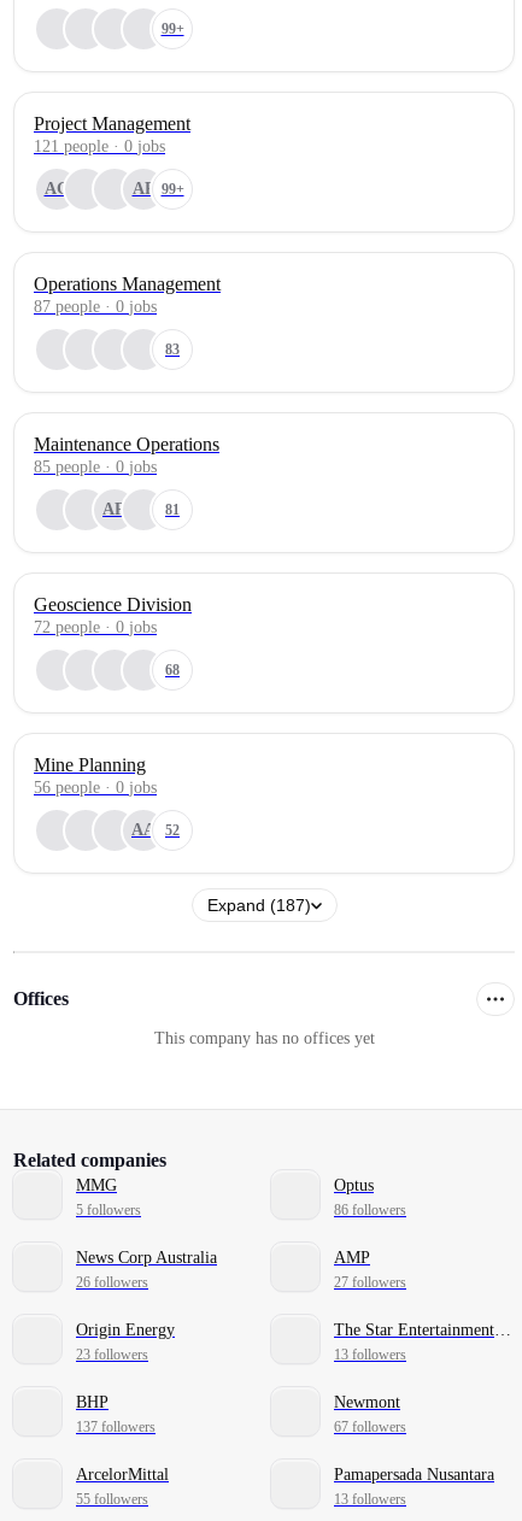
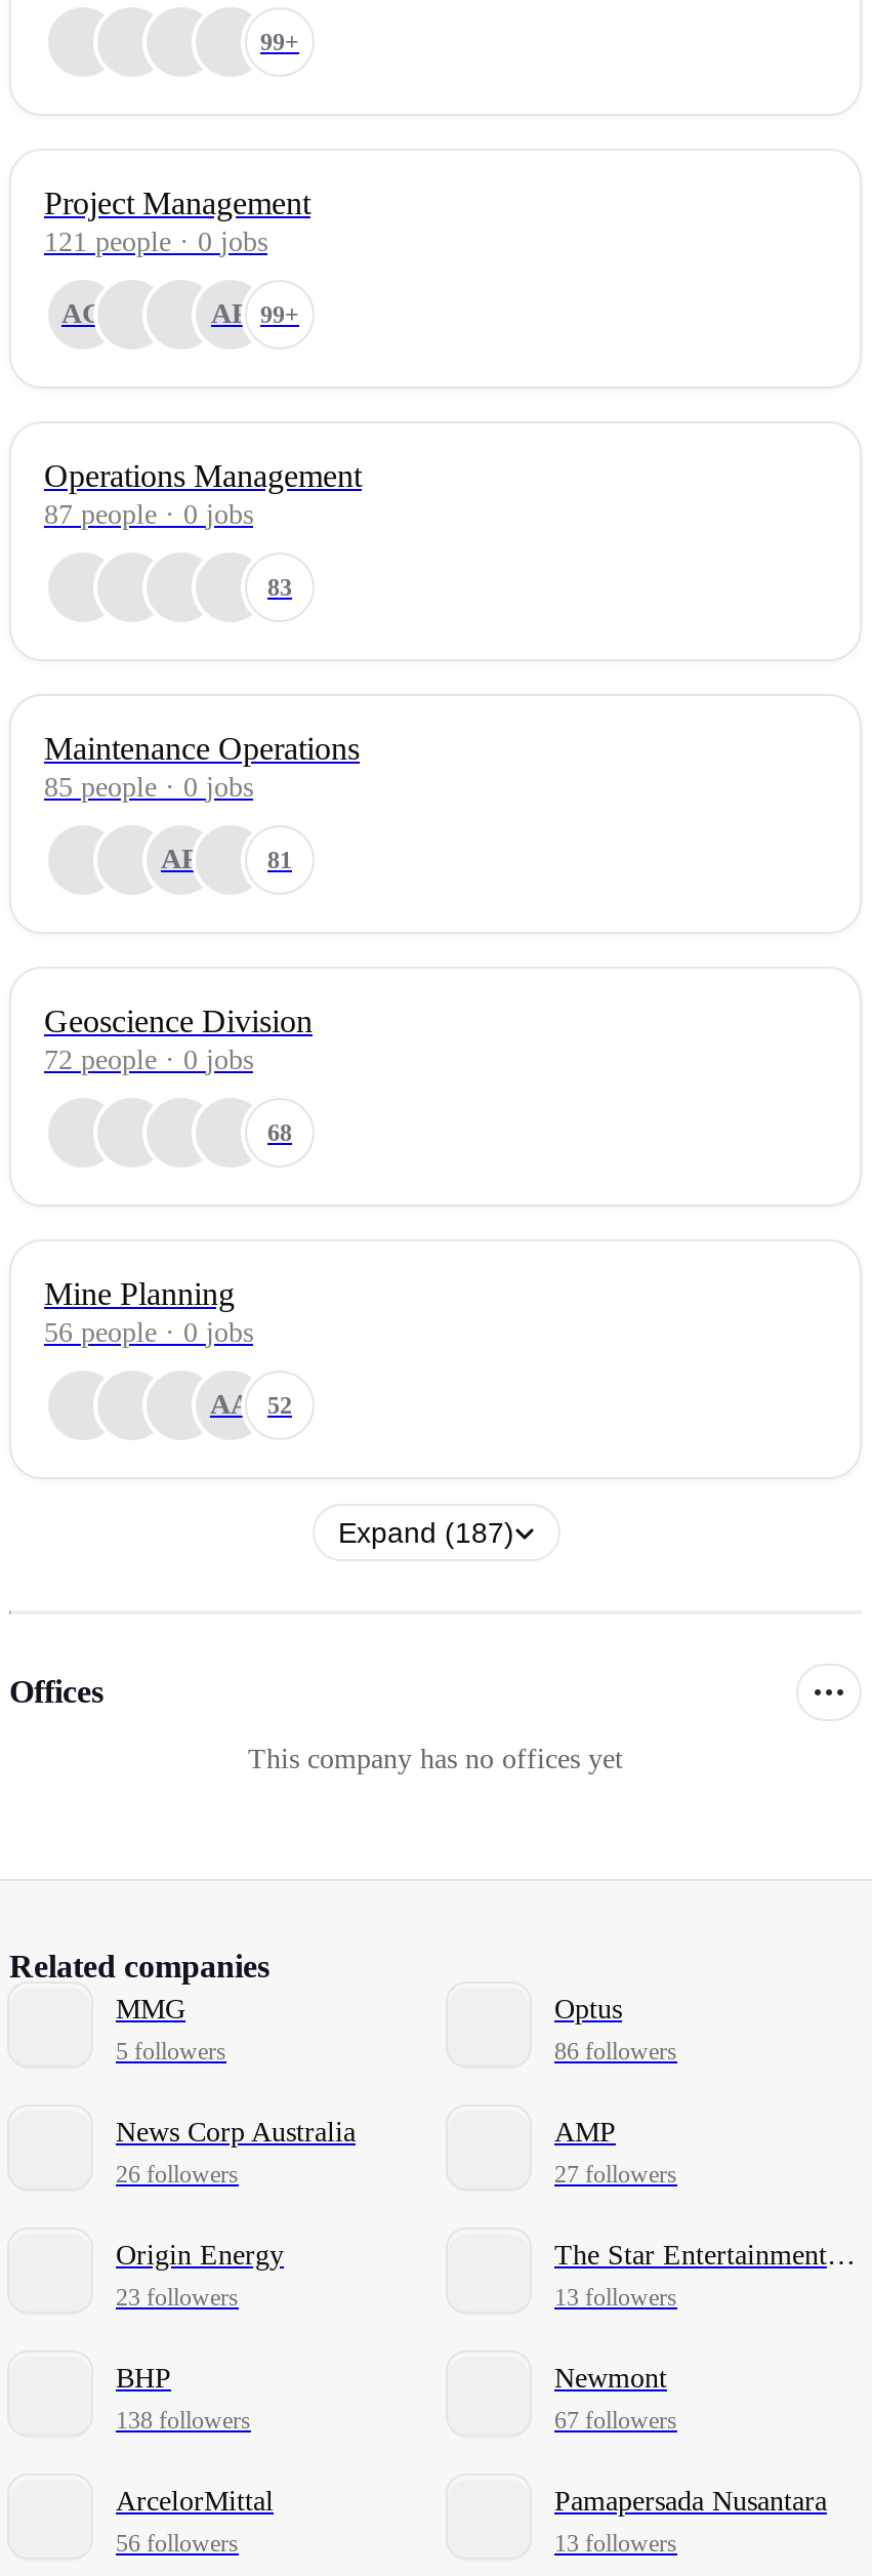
- 137 followers
+ 138 followers

- 55 followers
+ 56 followers
